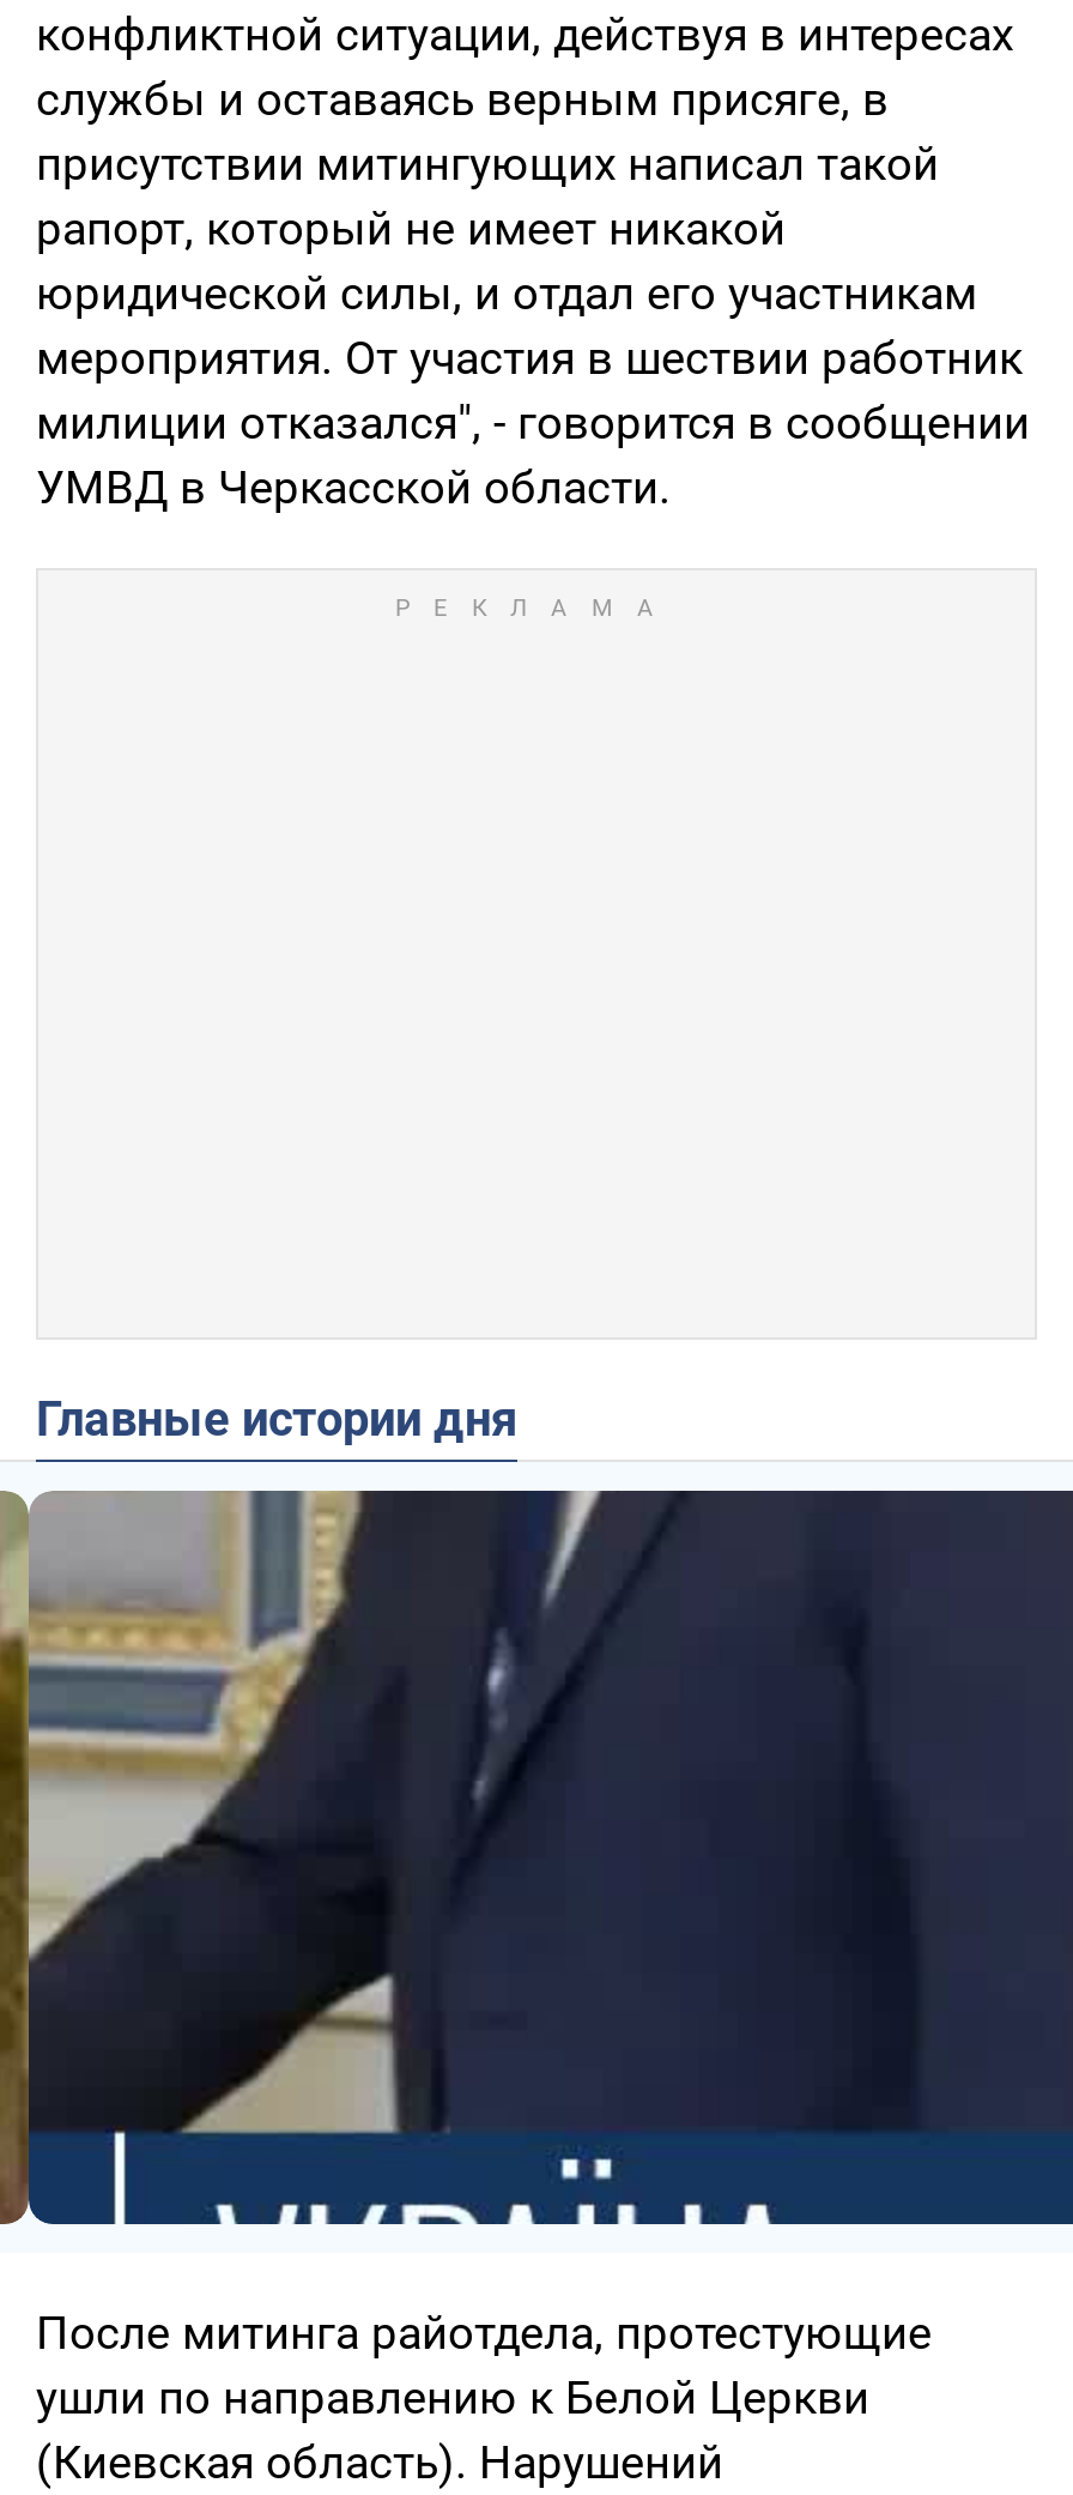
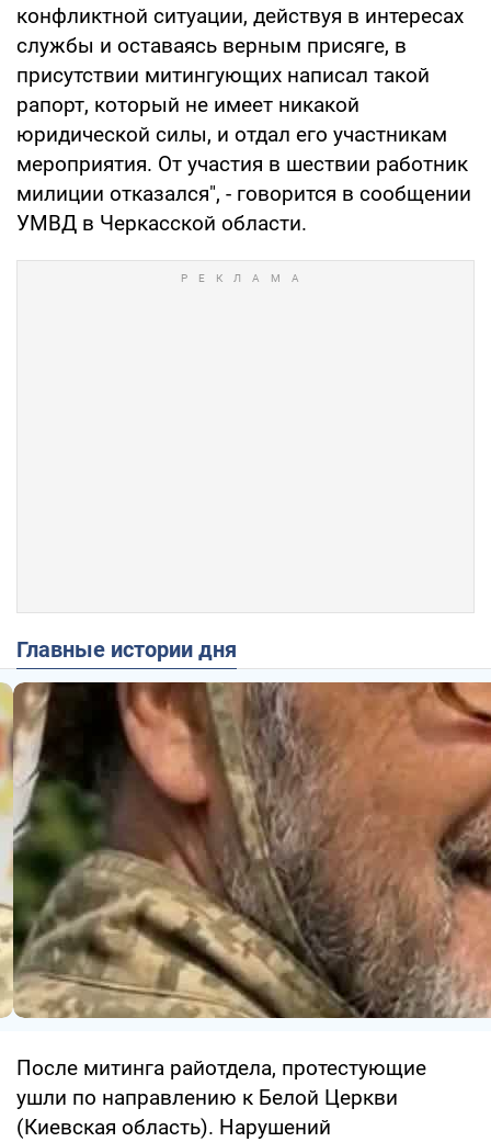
- [image]
+ [image]
